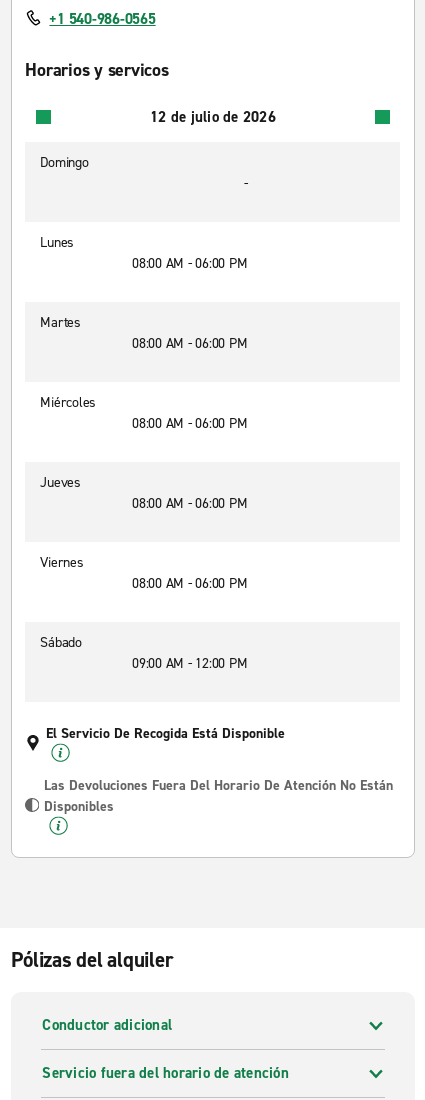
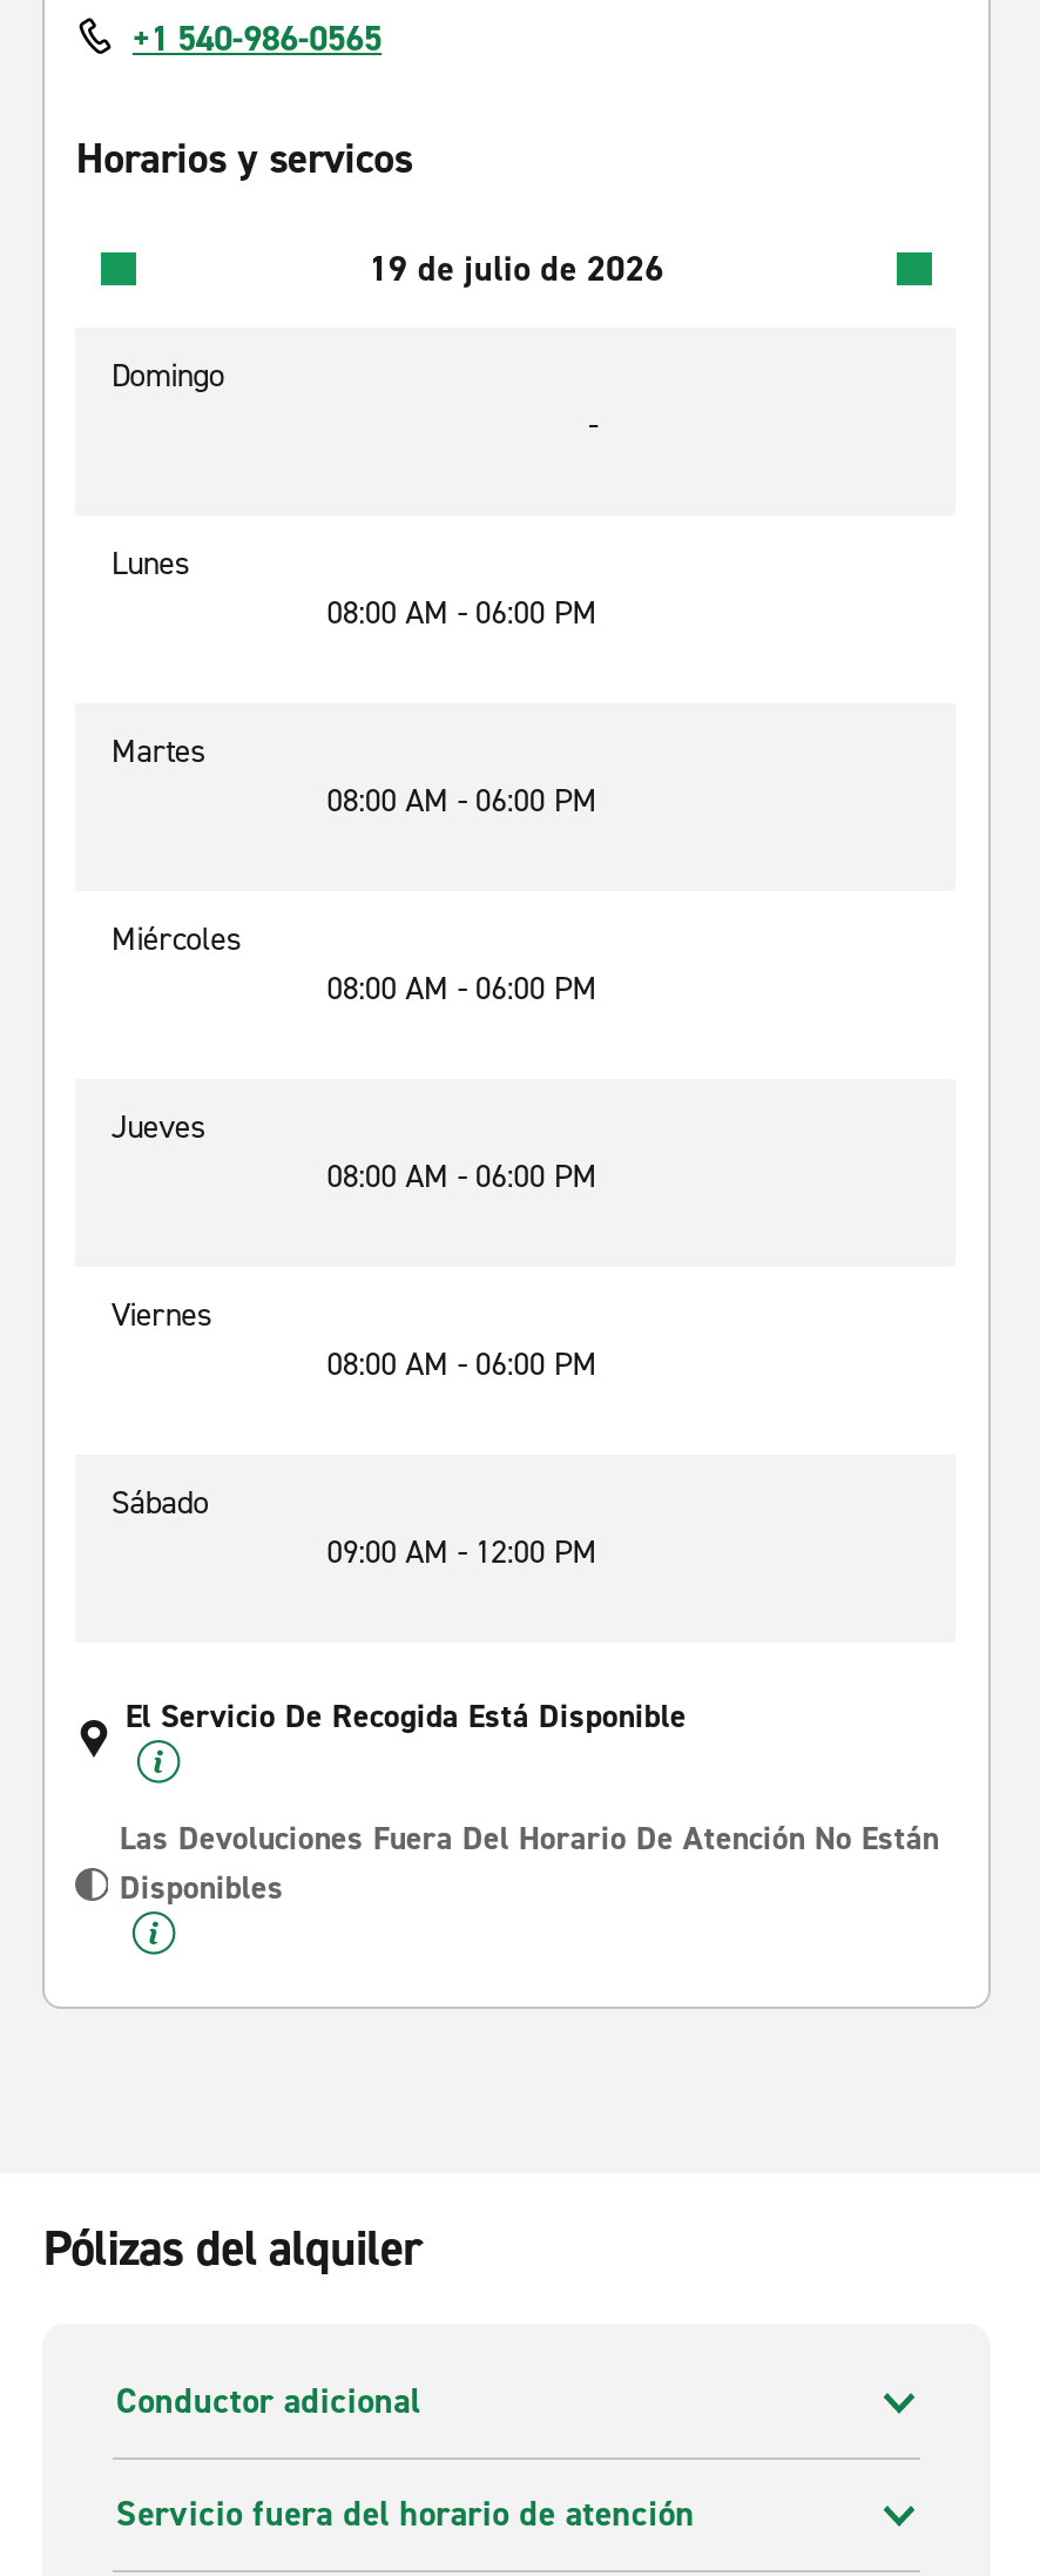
- 12 de julio de 2026
+ 19 de julio de 2026
